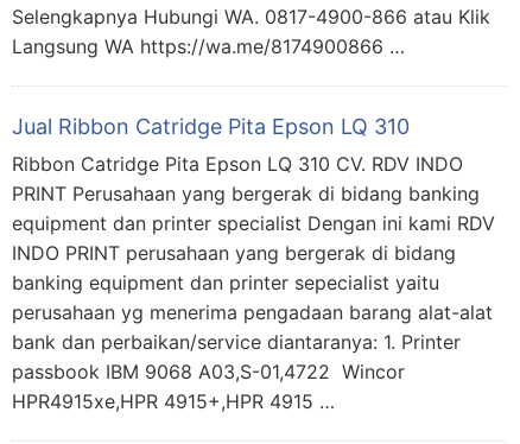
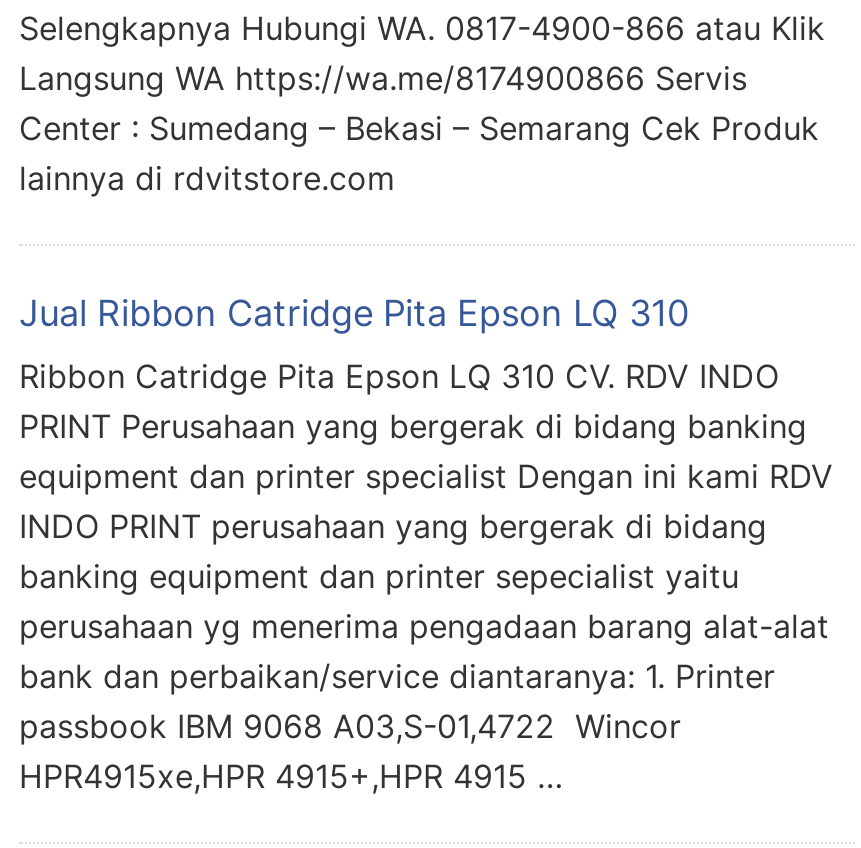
- Langsung WA https://wa.me/8174900866 …
+ Langsung WA https://wa.me/8174900866 Servis
+ Center : Sumedang – Bekasi – Semarang Cek Produk
+ lainnya di rdvitstore.com
